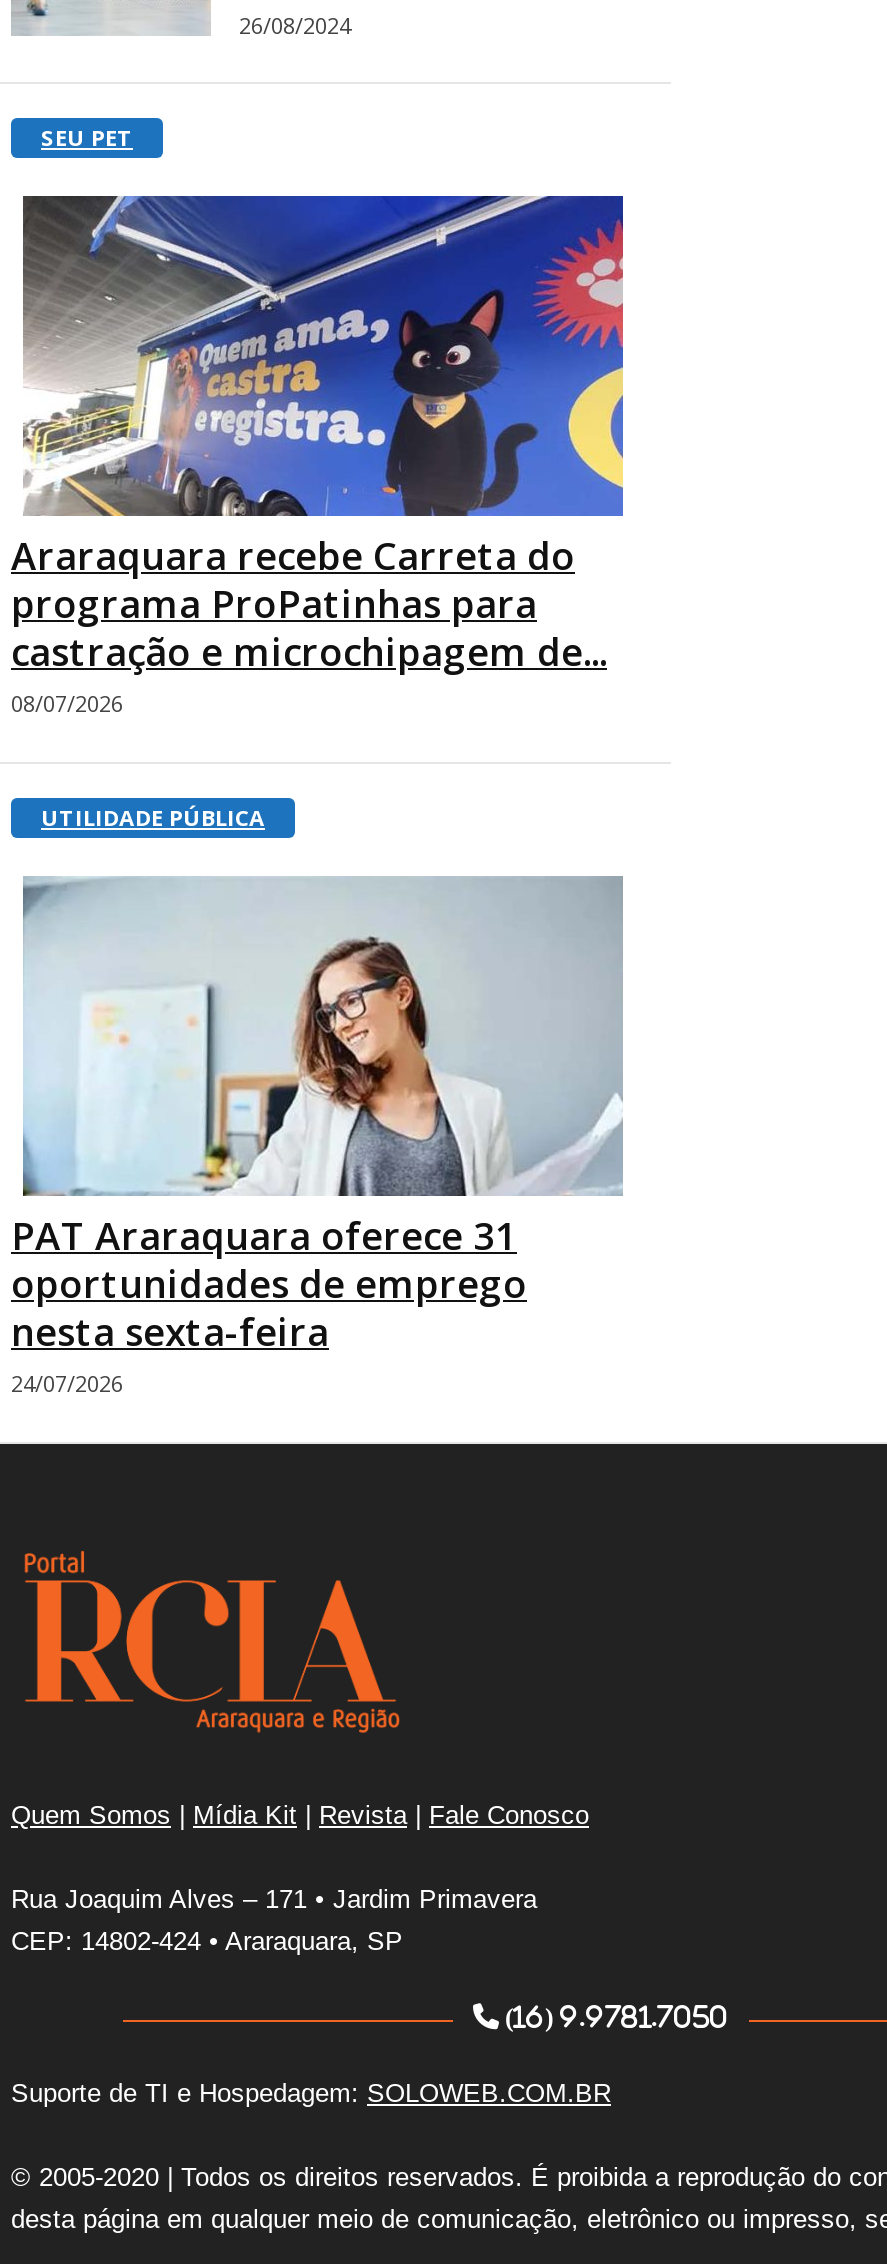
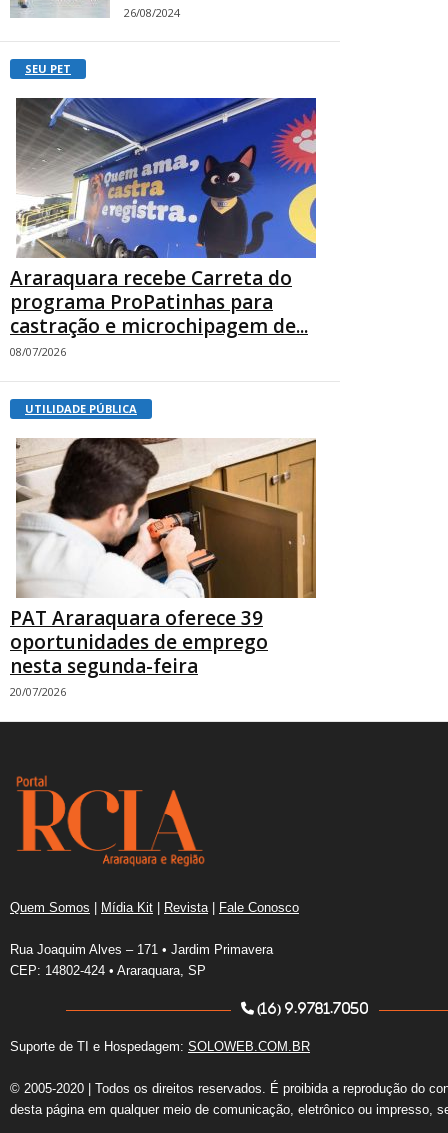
- [image]
- PAT Araraquara oferece 31
+ [image]
+ PAT Araraquara oferece 39

- nesta sexta-feira
+ nesta segunda-feira

- 24/07/2026
+ 20/07/2026
